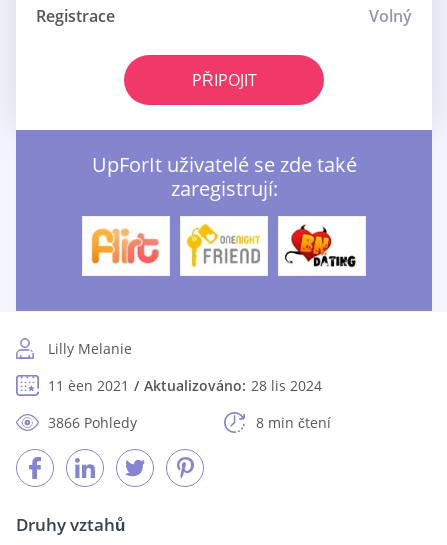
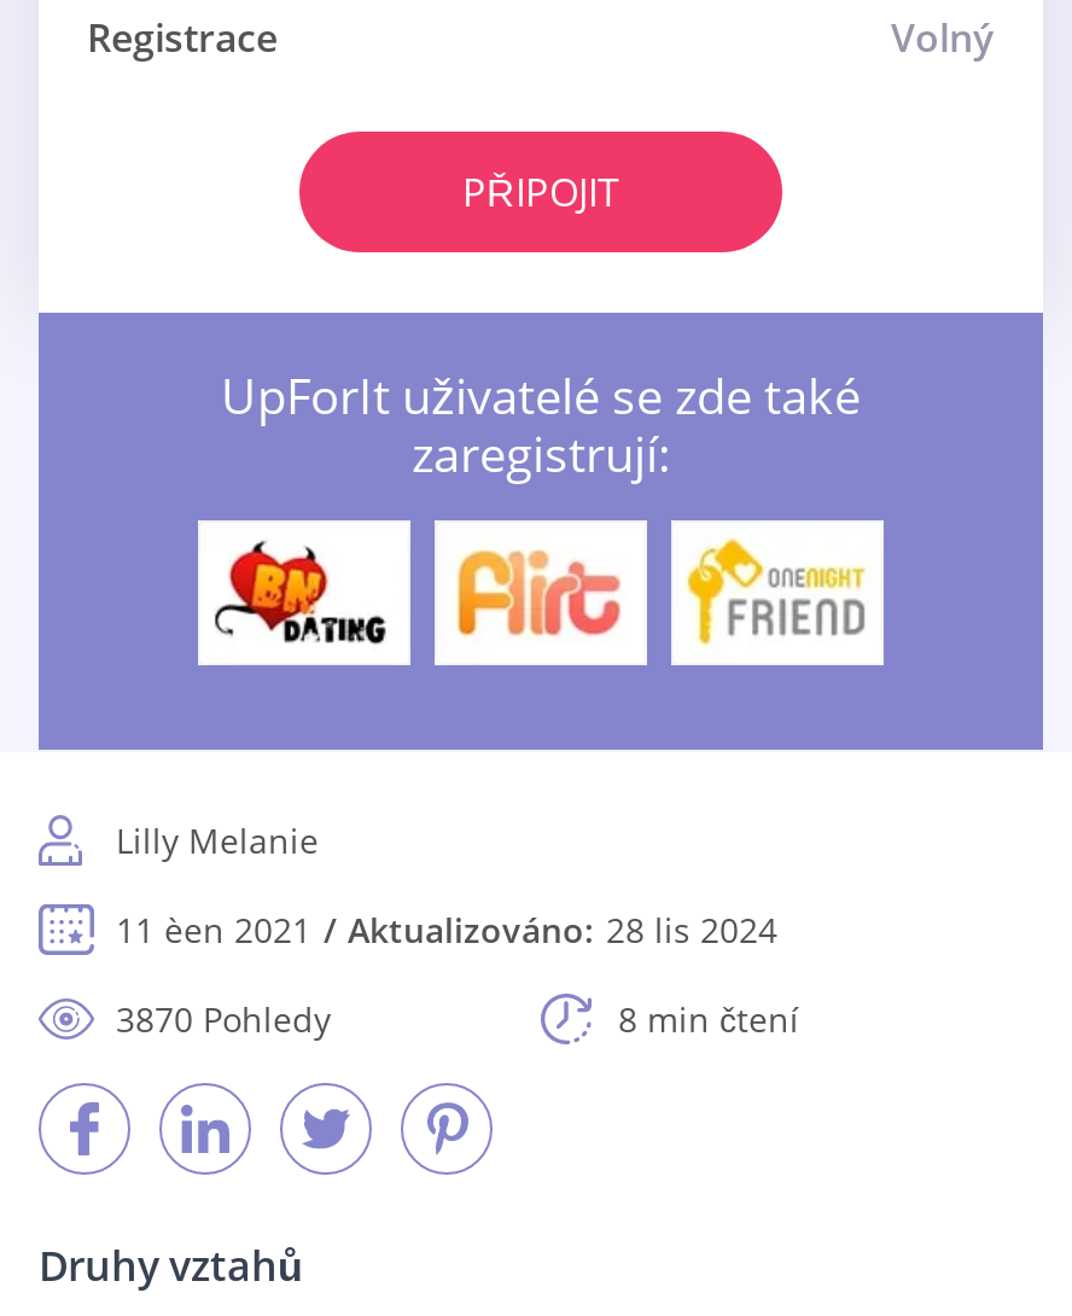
- [image]
+ [image]

- [image]
+ [image]

- [image]
+ [image]

- 3866 Pohledy
+ 3870 Pohledy
